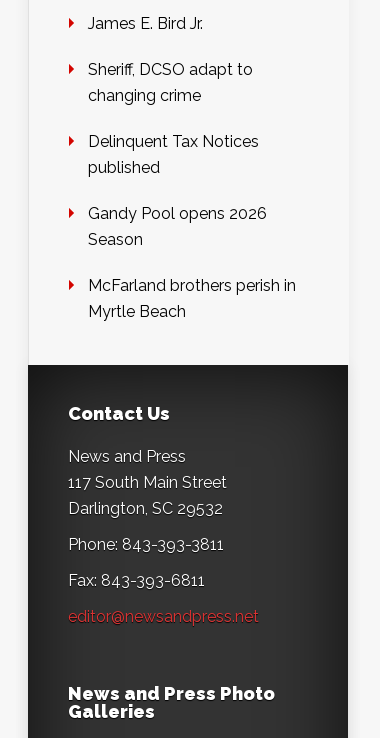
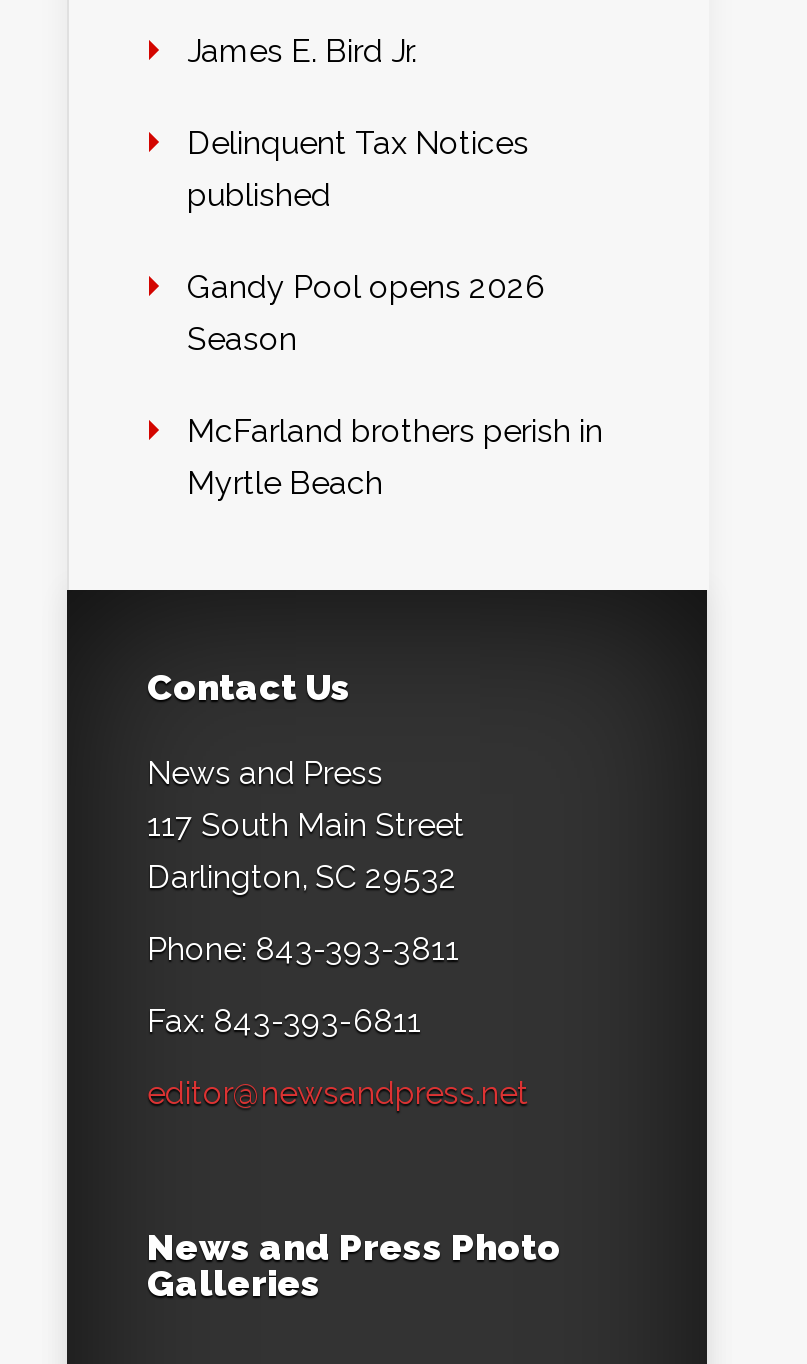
- Sheriff, DCSO adapt to
- changing crime
